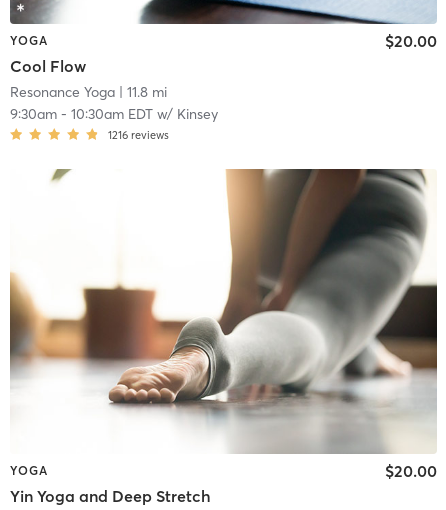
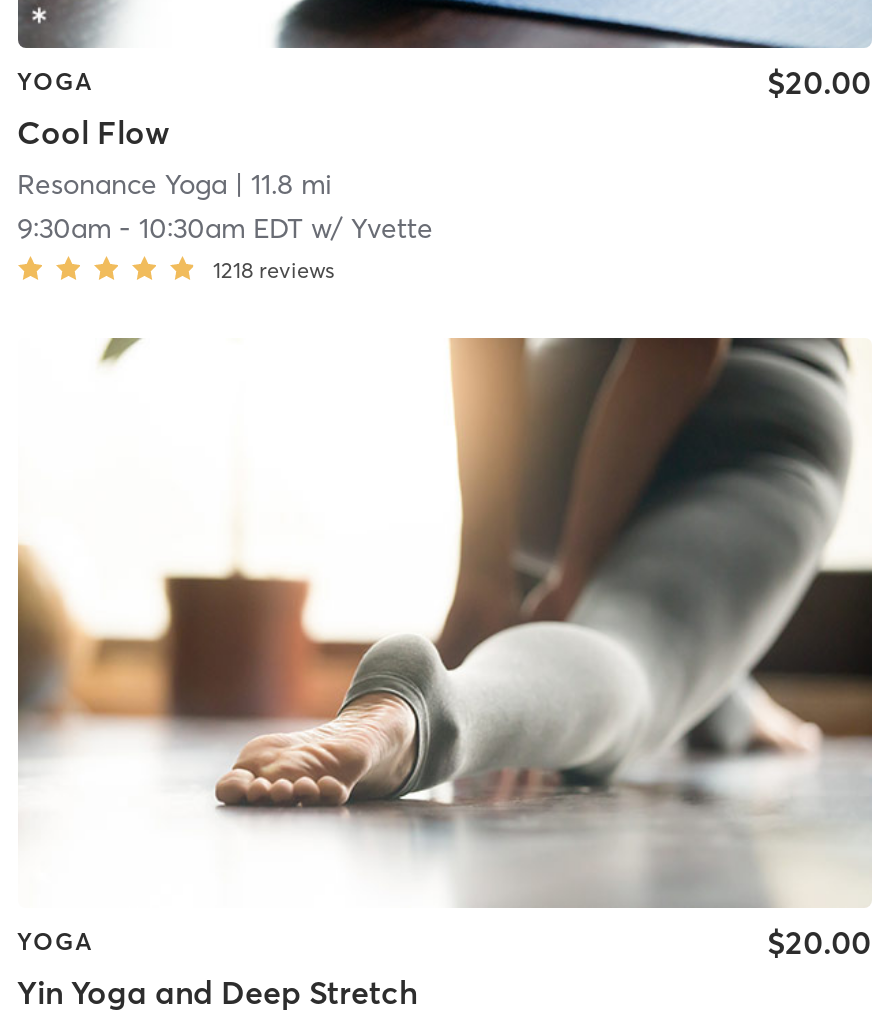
- 9:30am - 10:30am EDT w/ Kinsey
+ 9:30am - 10:30am EDT w/ Yvette

- 1216 reviews
+ 1218 reviews
